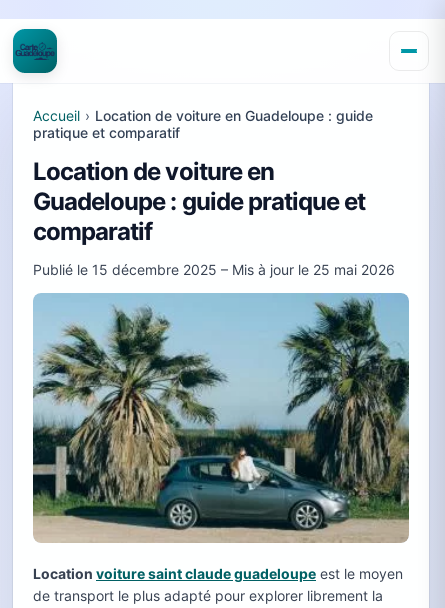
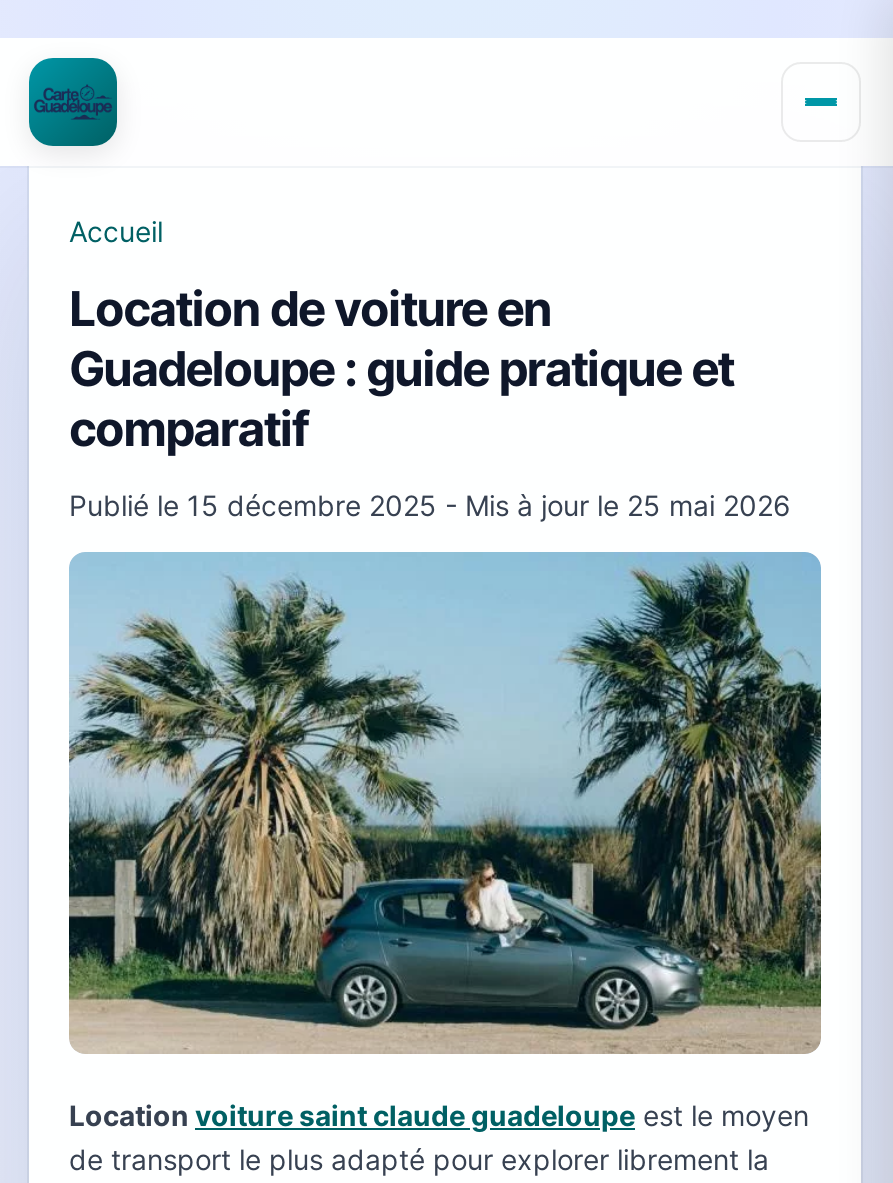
- Accueil › Location de voiture en Guadeloupe : guide
- pratique et comparatif
+ Accueil

- Publié le 15 décembre 2025 – Mis à jour le 25 mai 2026
+ Publié le 15 décembre 2025 - Mis à jour le 25 mai 2026
